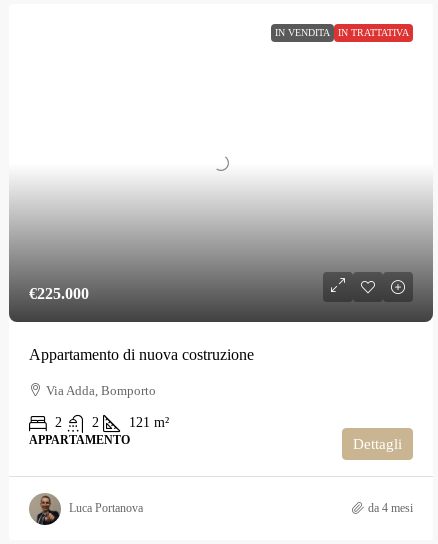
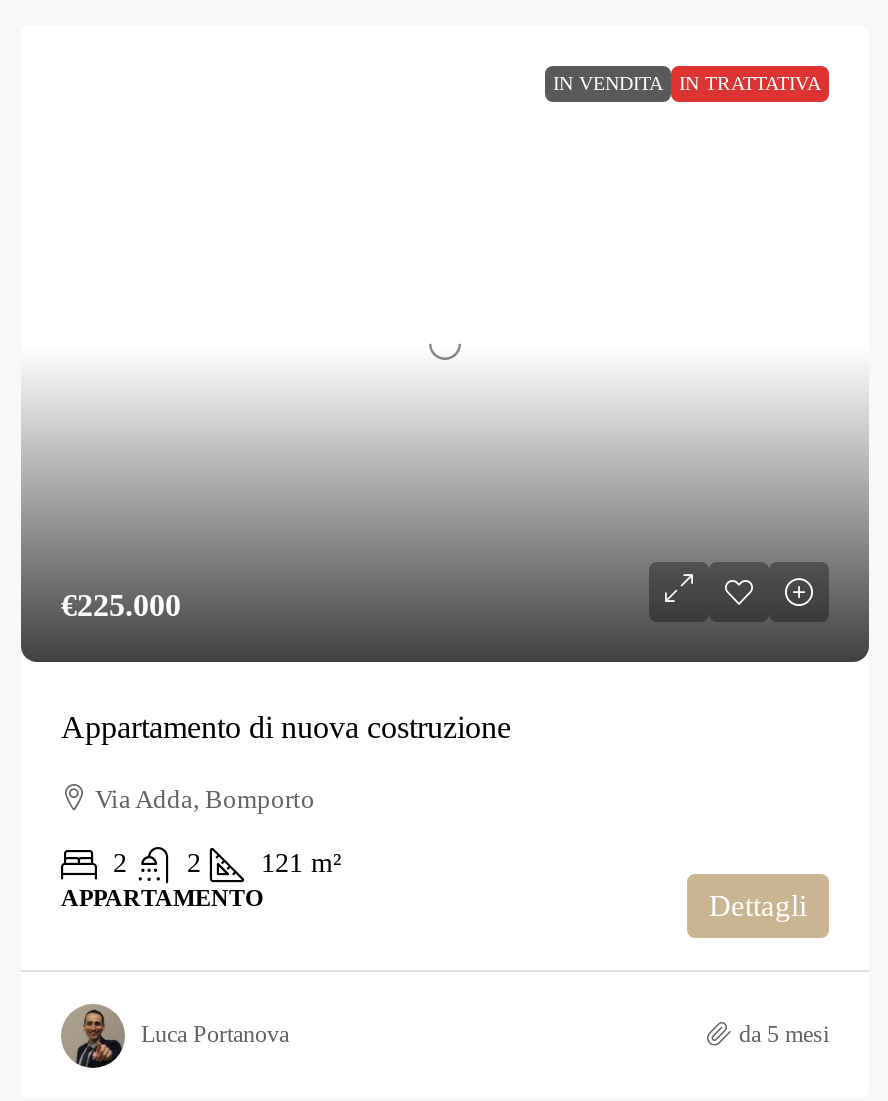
- da 4 mesi
+ da 5 mesi
